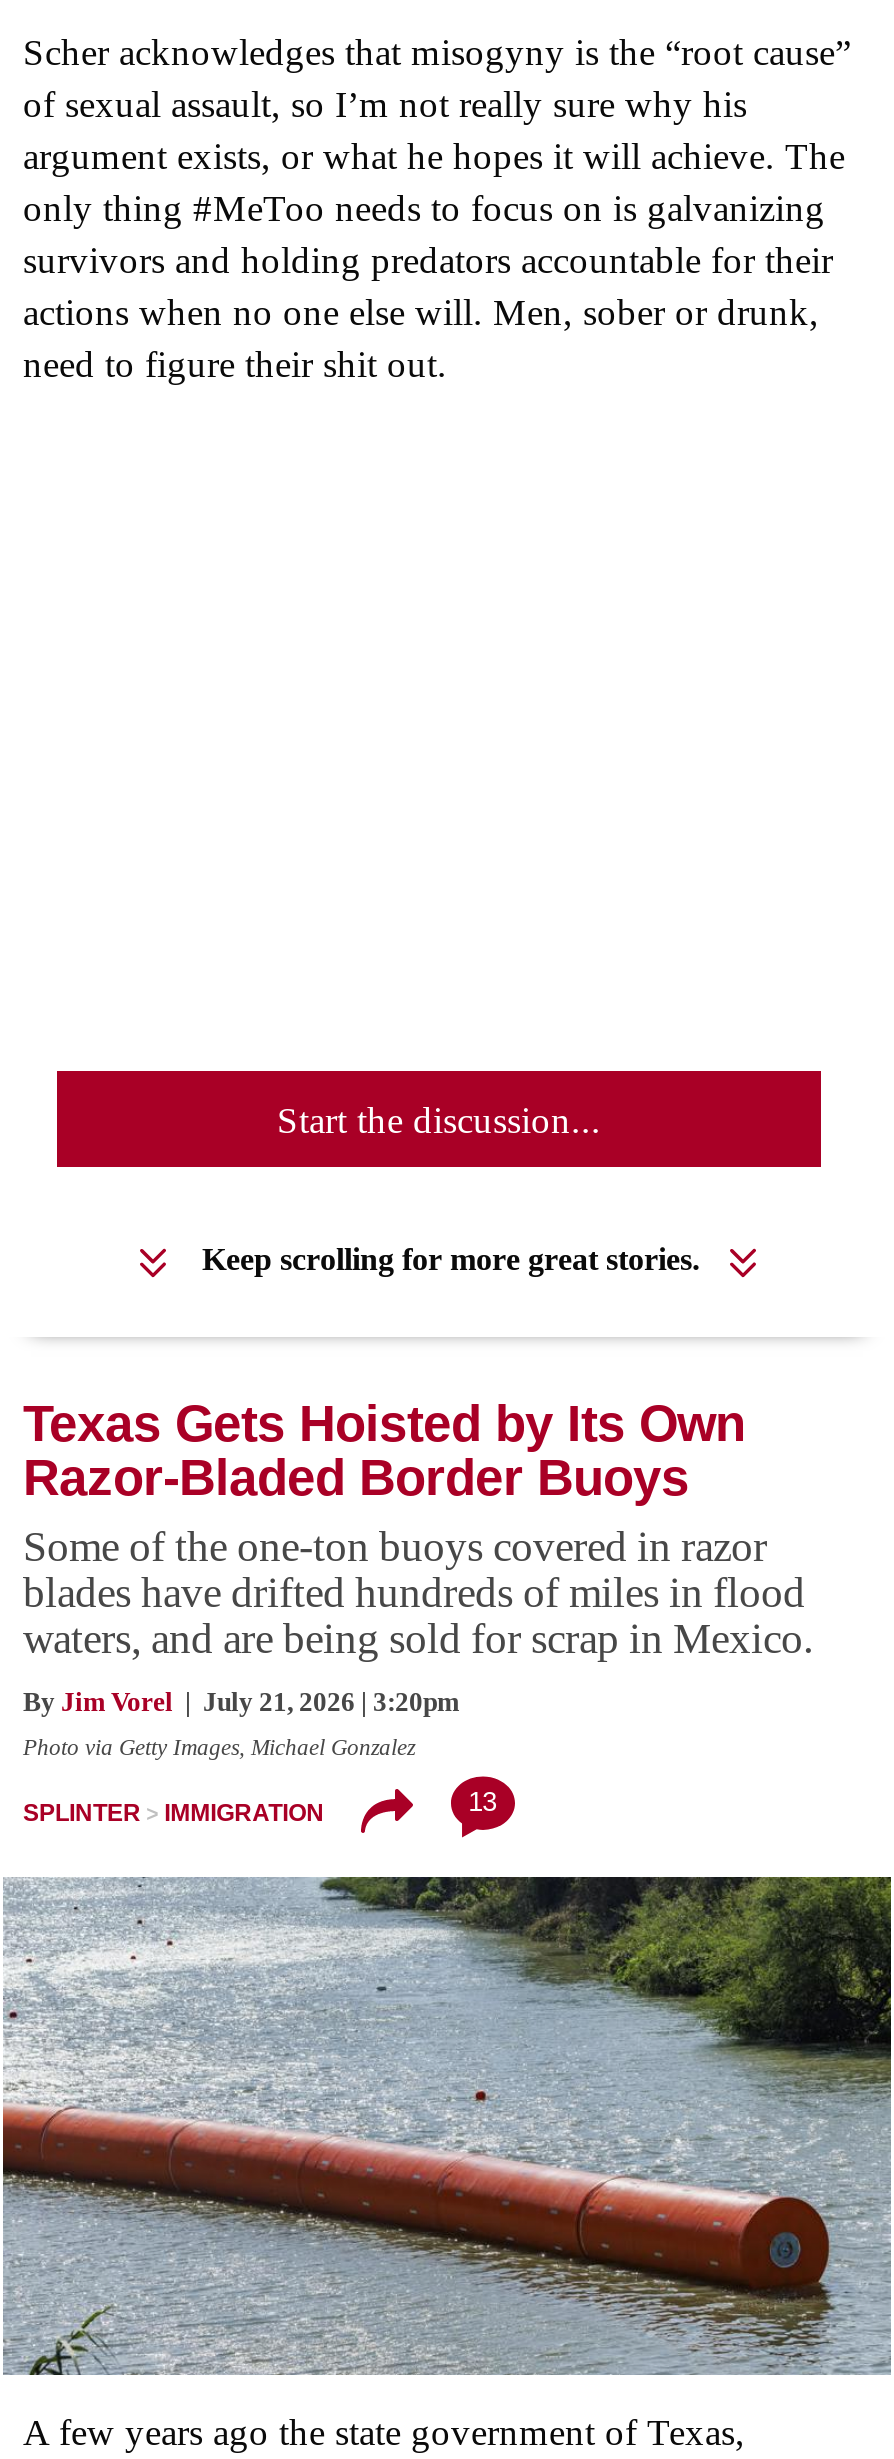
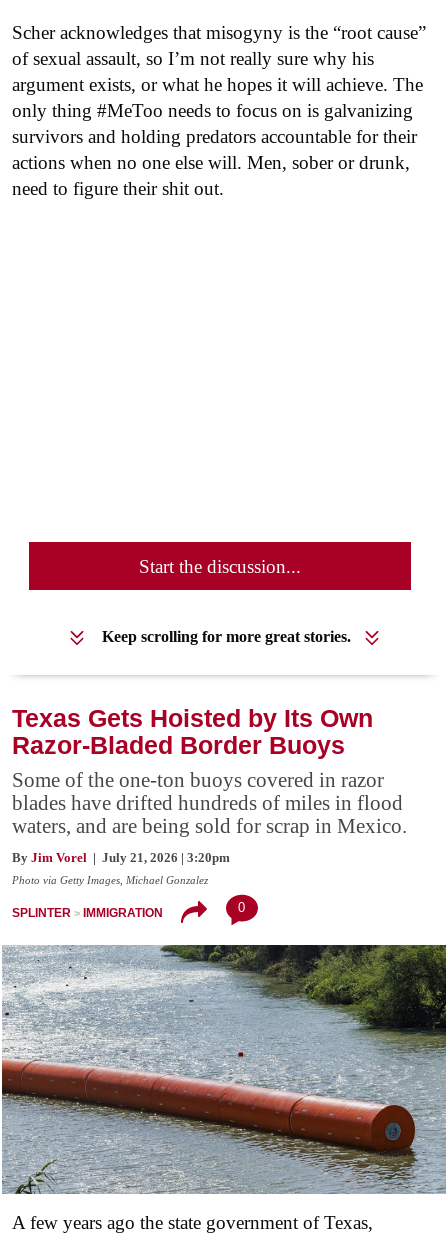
- 13
+ 0
